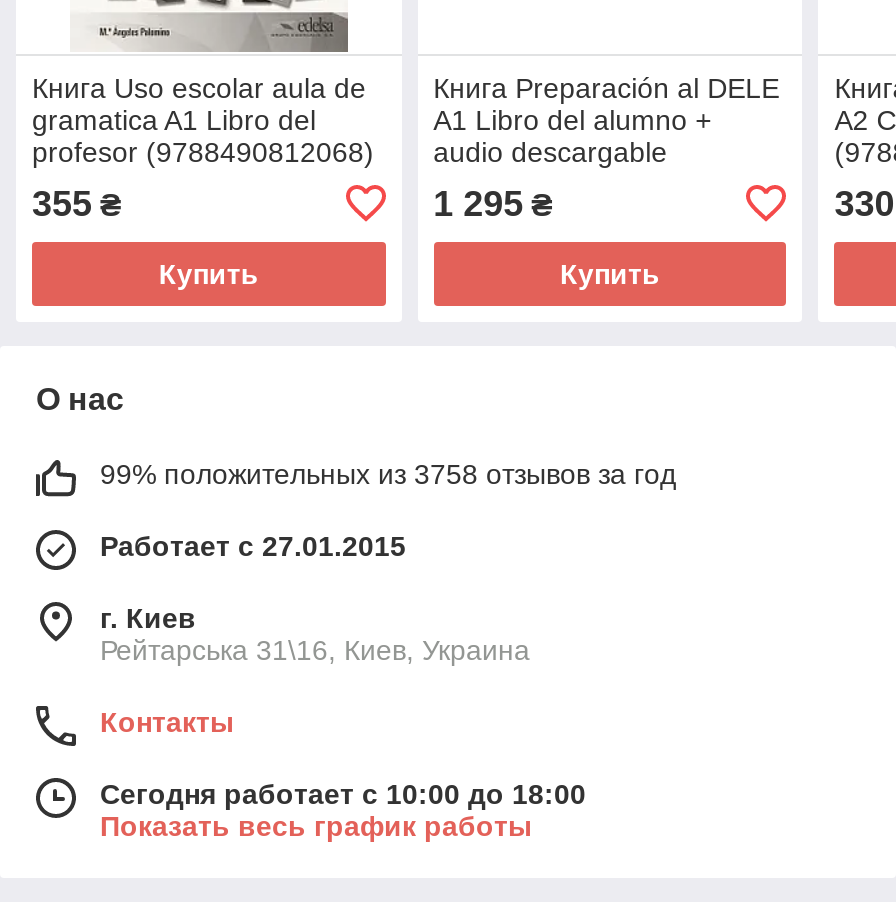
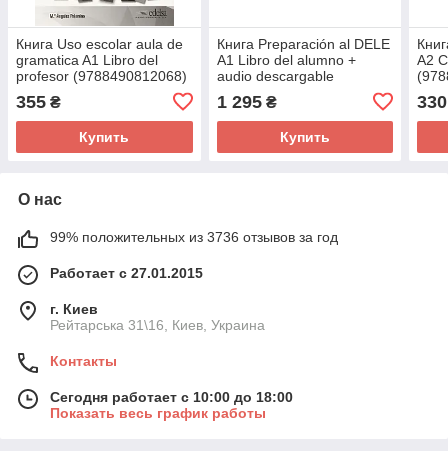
- 99% положительных из 3758 отзывов за год
+ 99% положительных из 3736 отзывов за год
